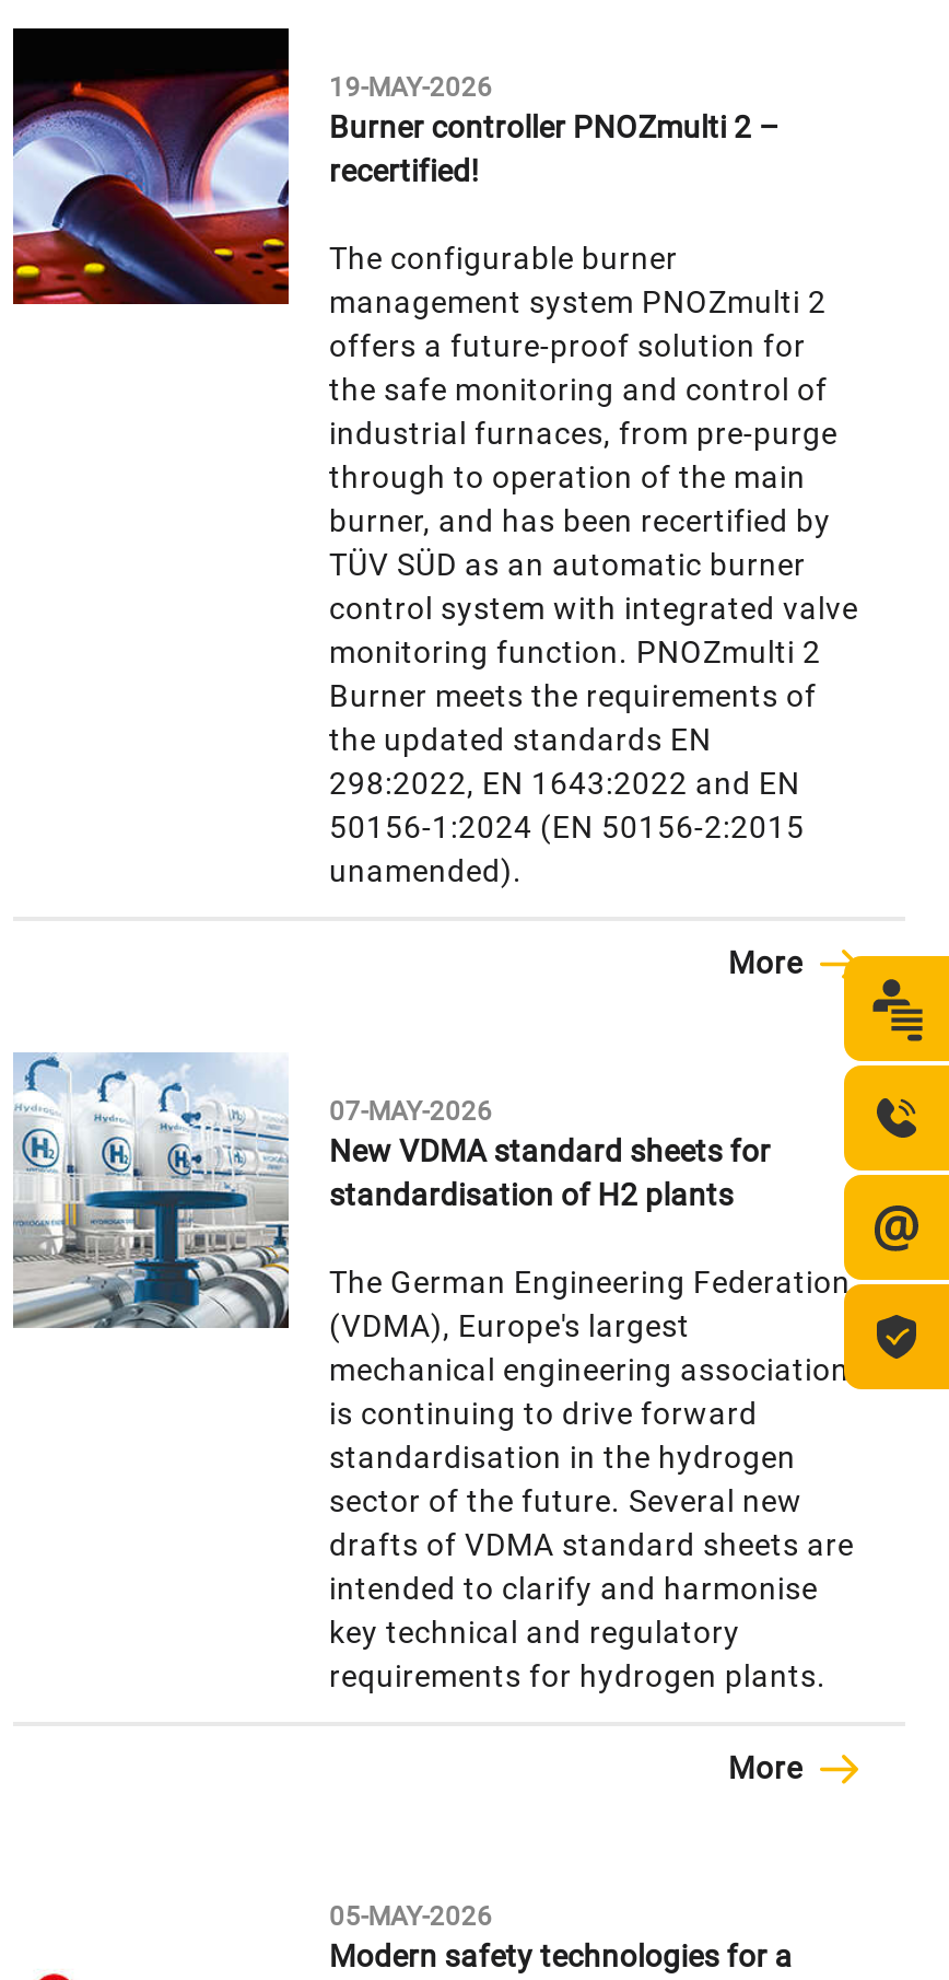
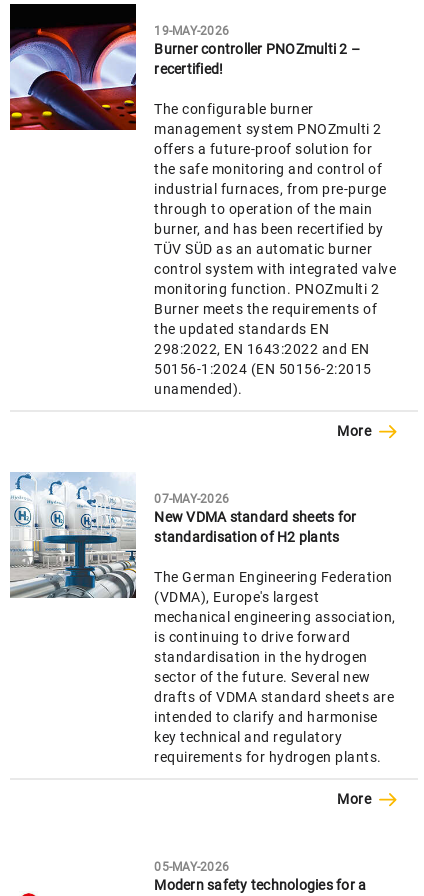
- [image]
